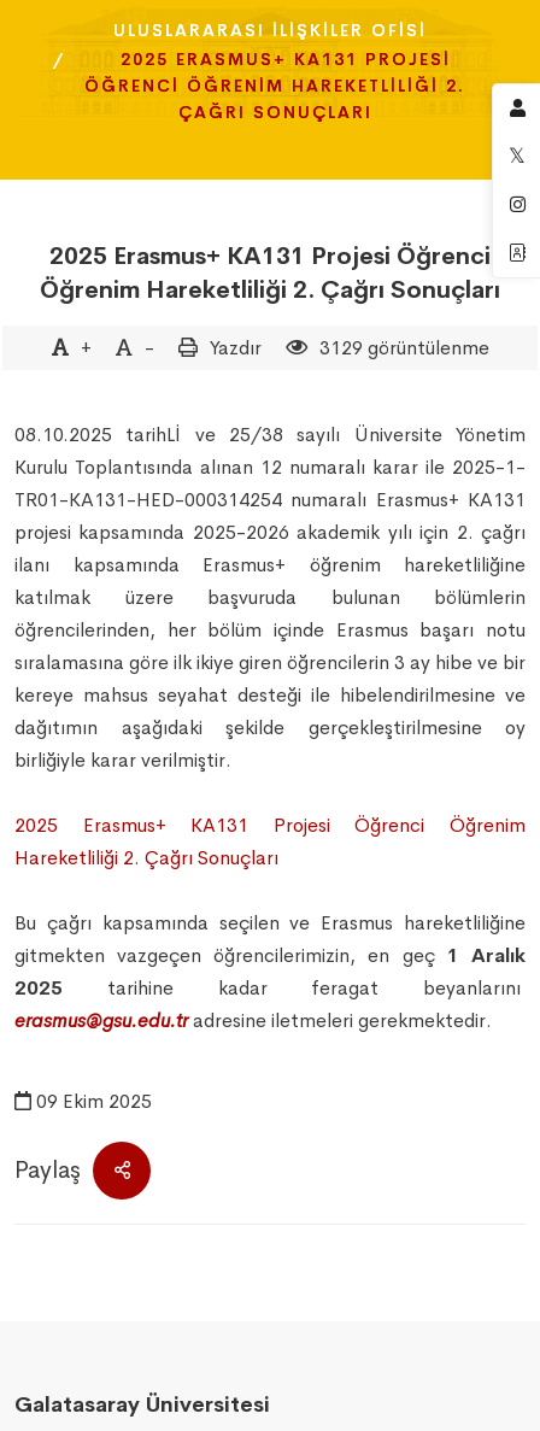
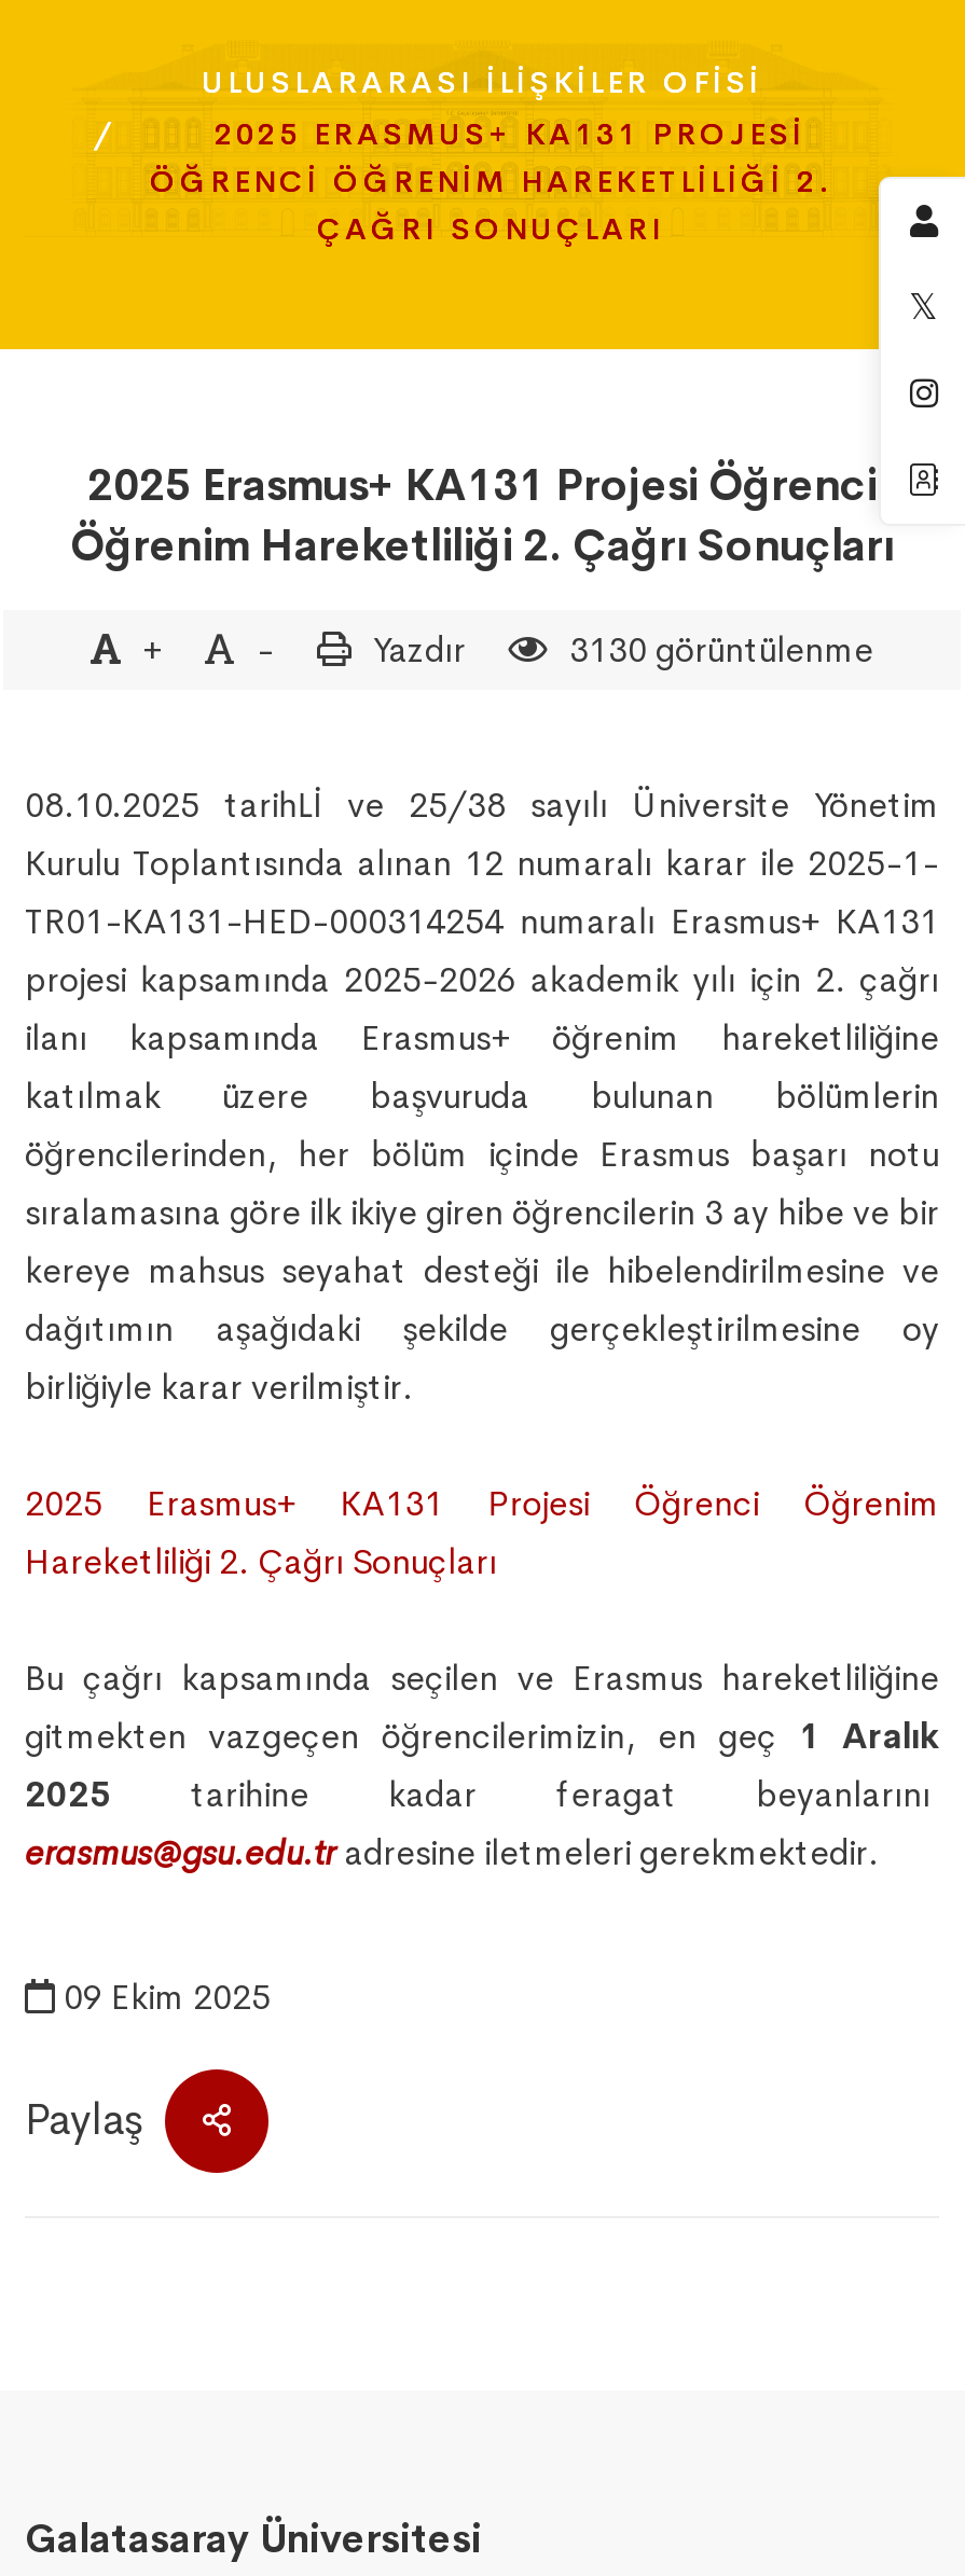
- 3129 görüntülenme
+ 3130 görüntülenme
